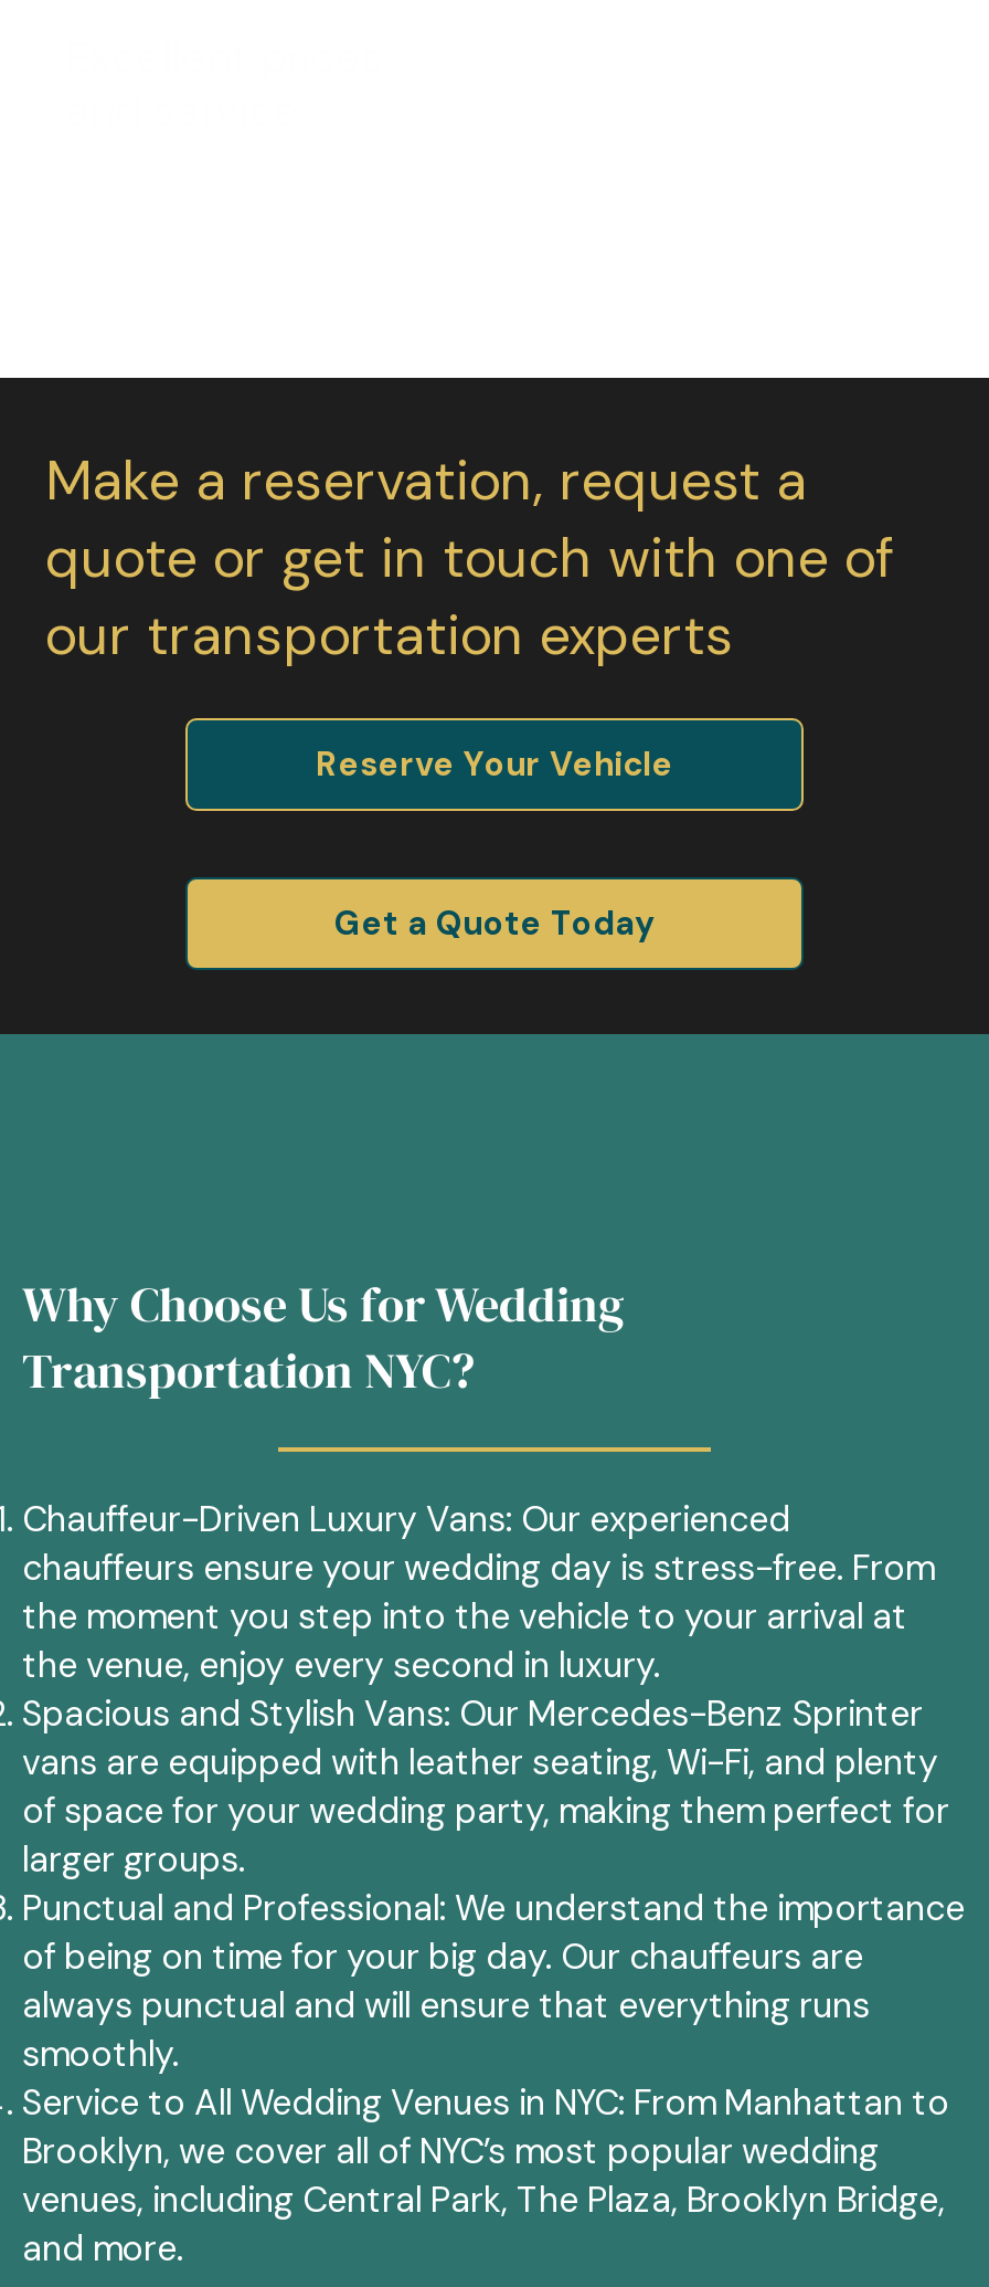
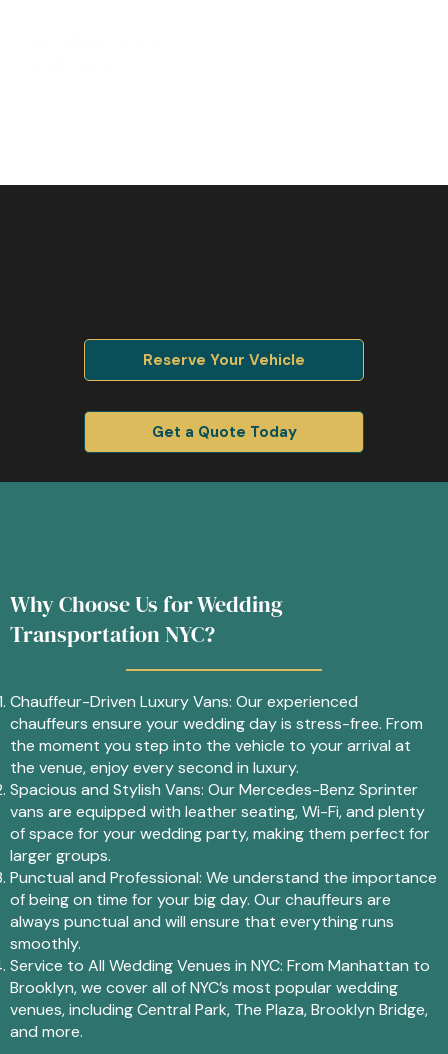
- Make a reservation, request a
- quote or get in touch with one of
- our transportation experts
